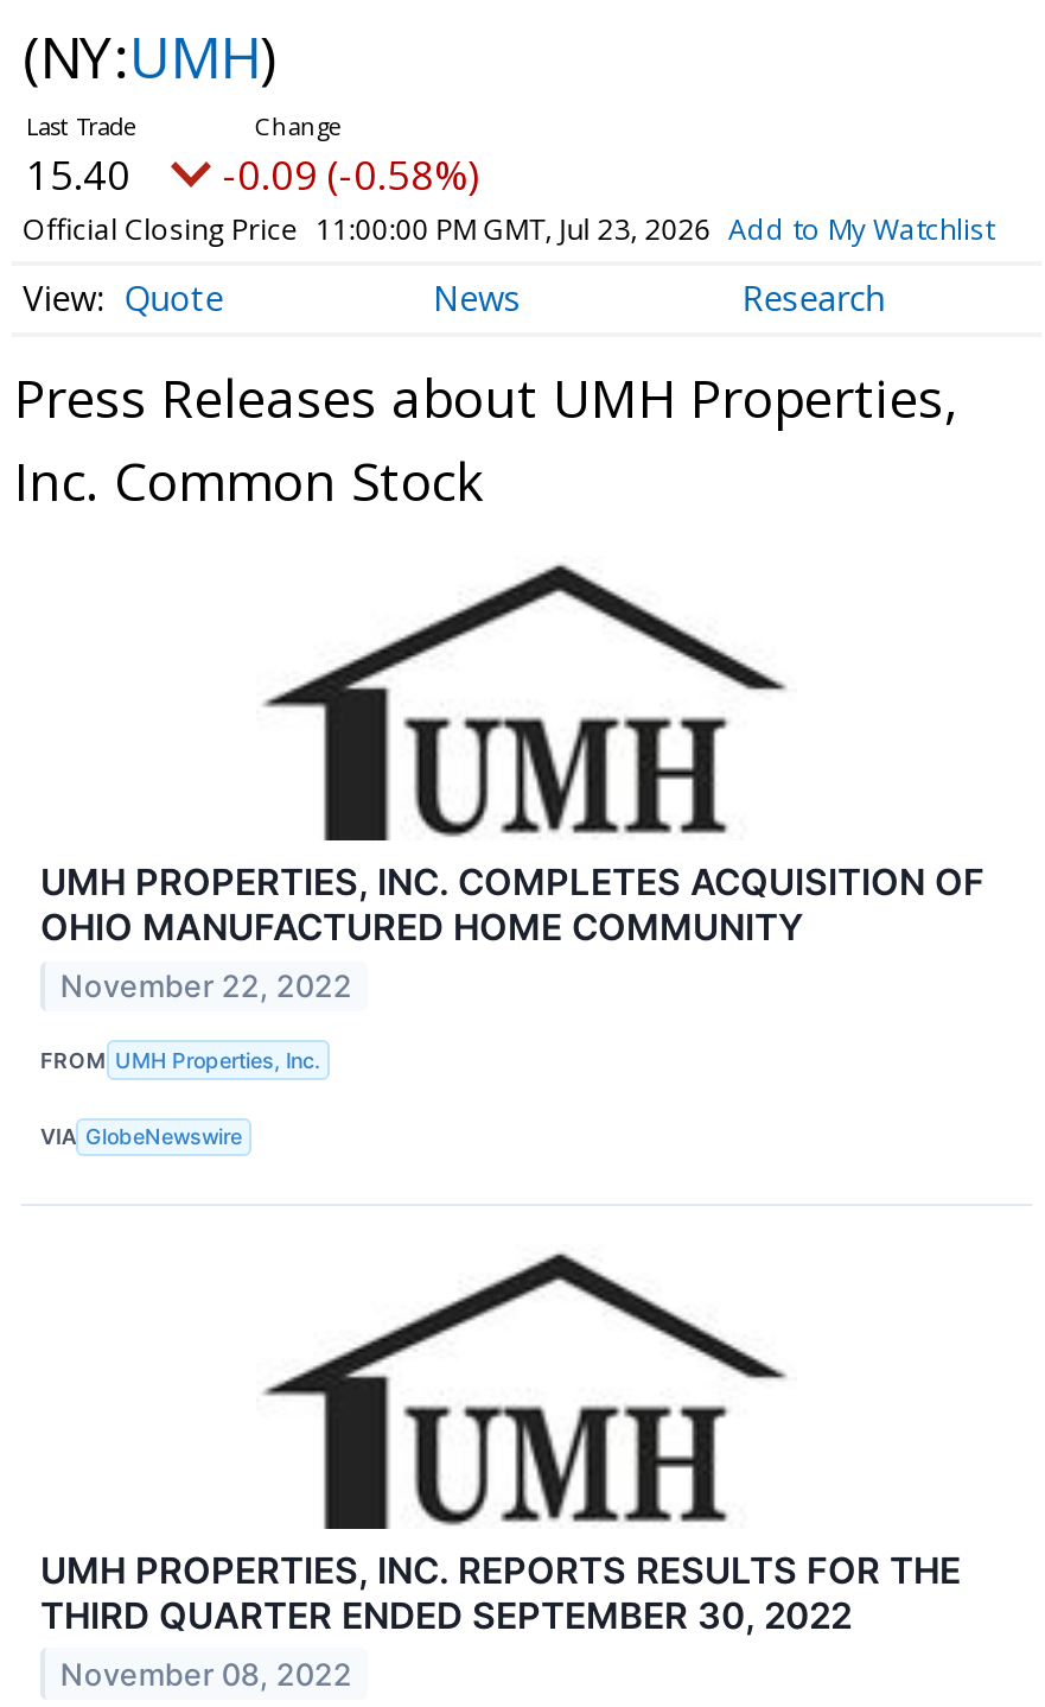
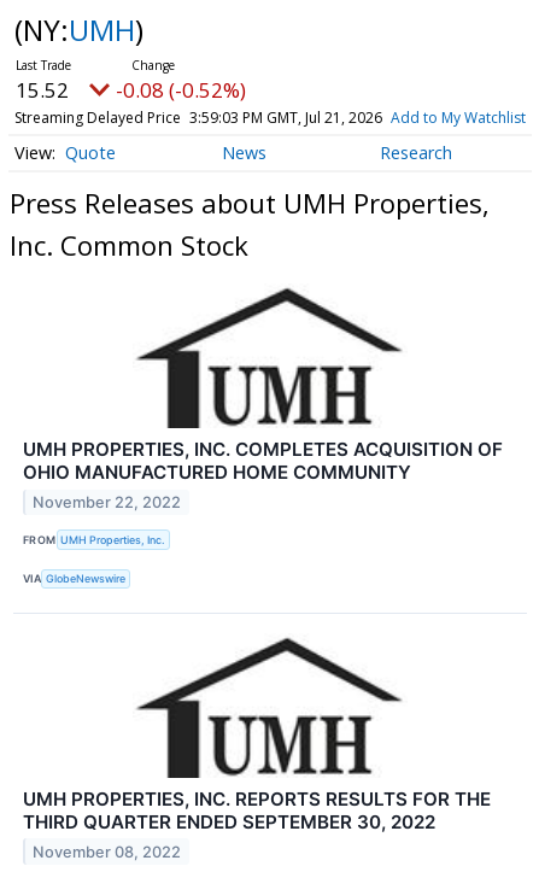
- 15.40
+ 15.52

- -0.09 (-0.58%)
+ -0.08 (-0.52%)

- Official Closing Price 11:00:00 PM GMT, Jul 23, 2026 Add to My Watchlist
+ Streaming Delayed Price 3:59:03 PM GMT, Jul 21, 2026 Add to My Watchlist
